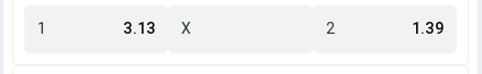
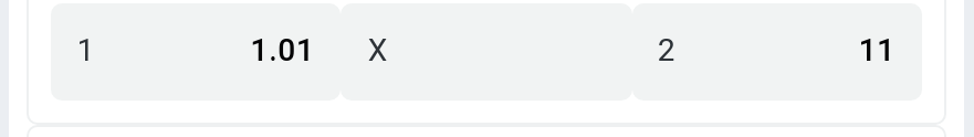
- 3.13 X
+ 1.01 X

- 1.39
+ 11
